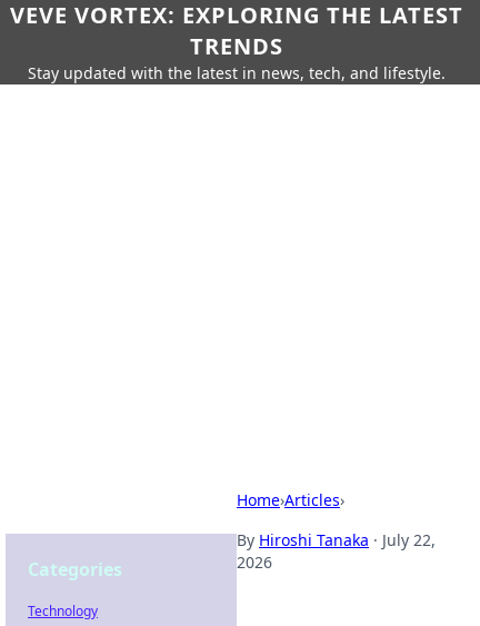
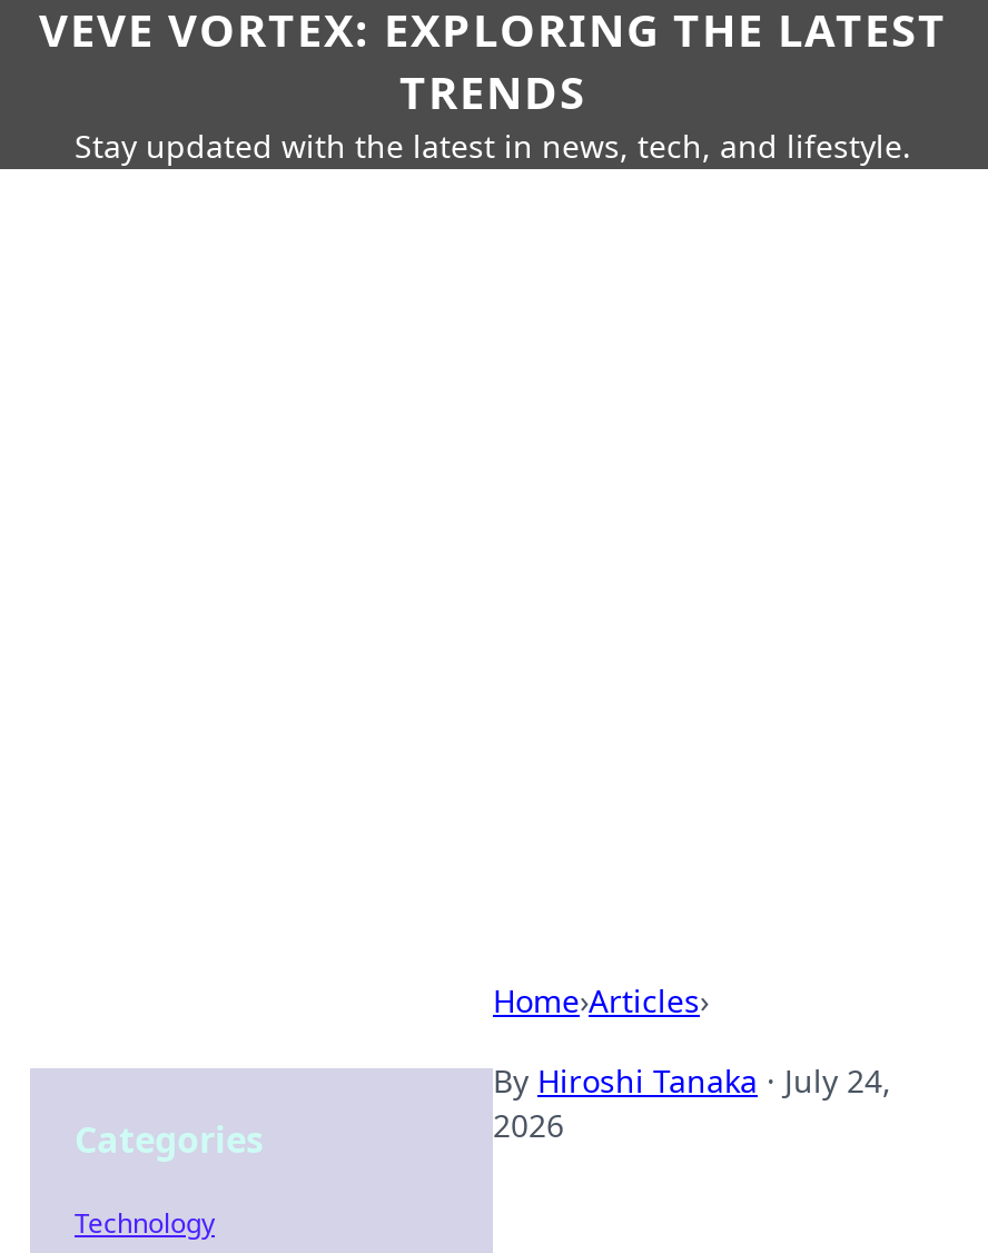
- By Hiroshi Tanaka · July 22,
+ By Hiroshi Tanaka · July 24,
